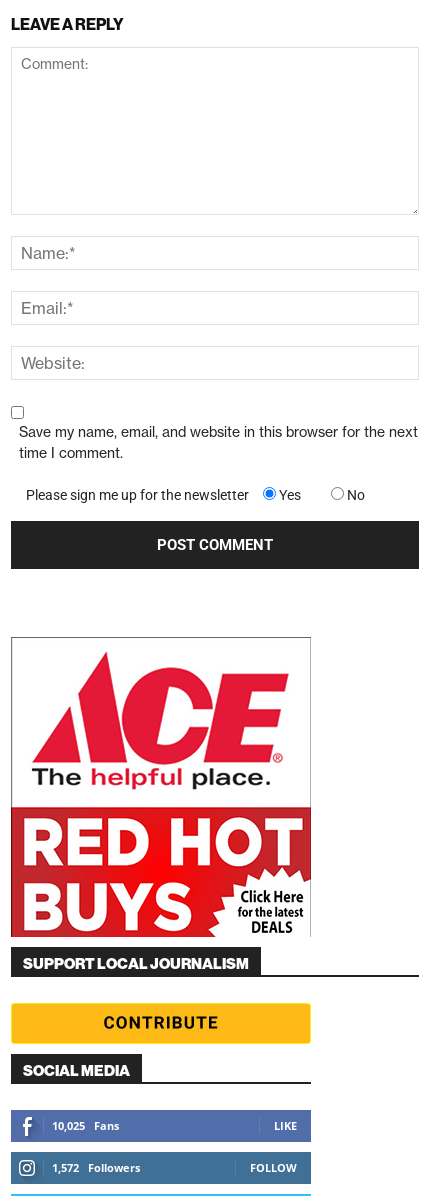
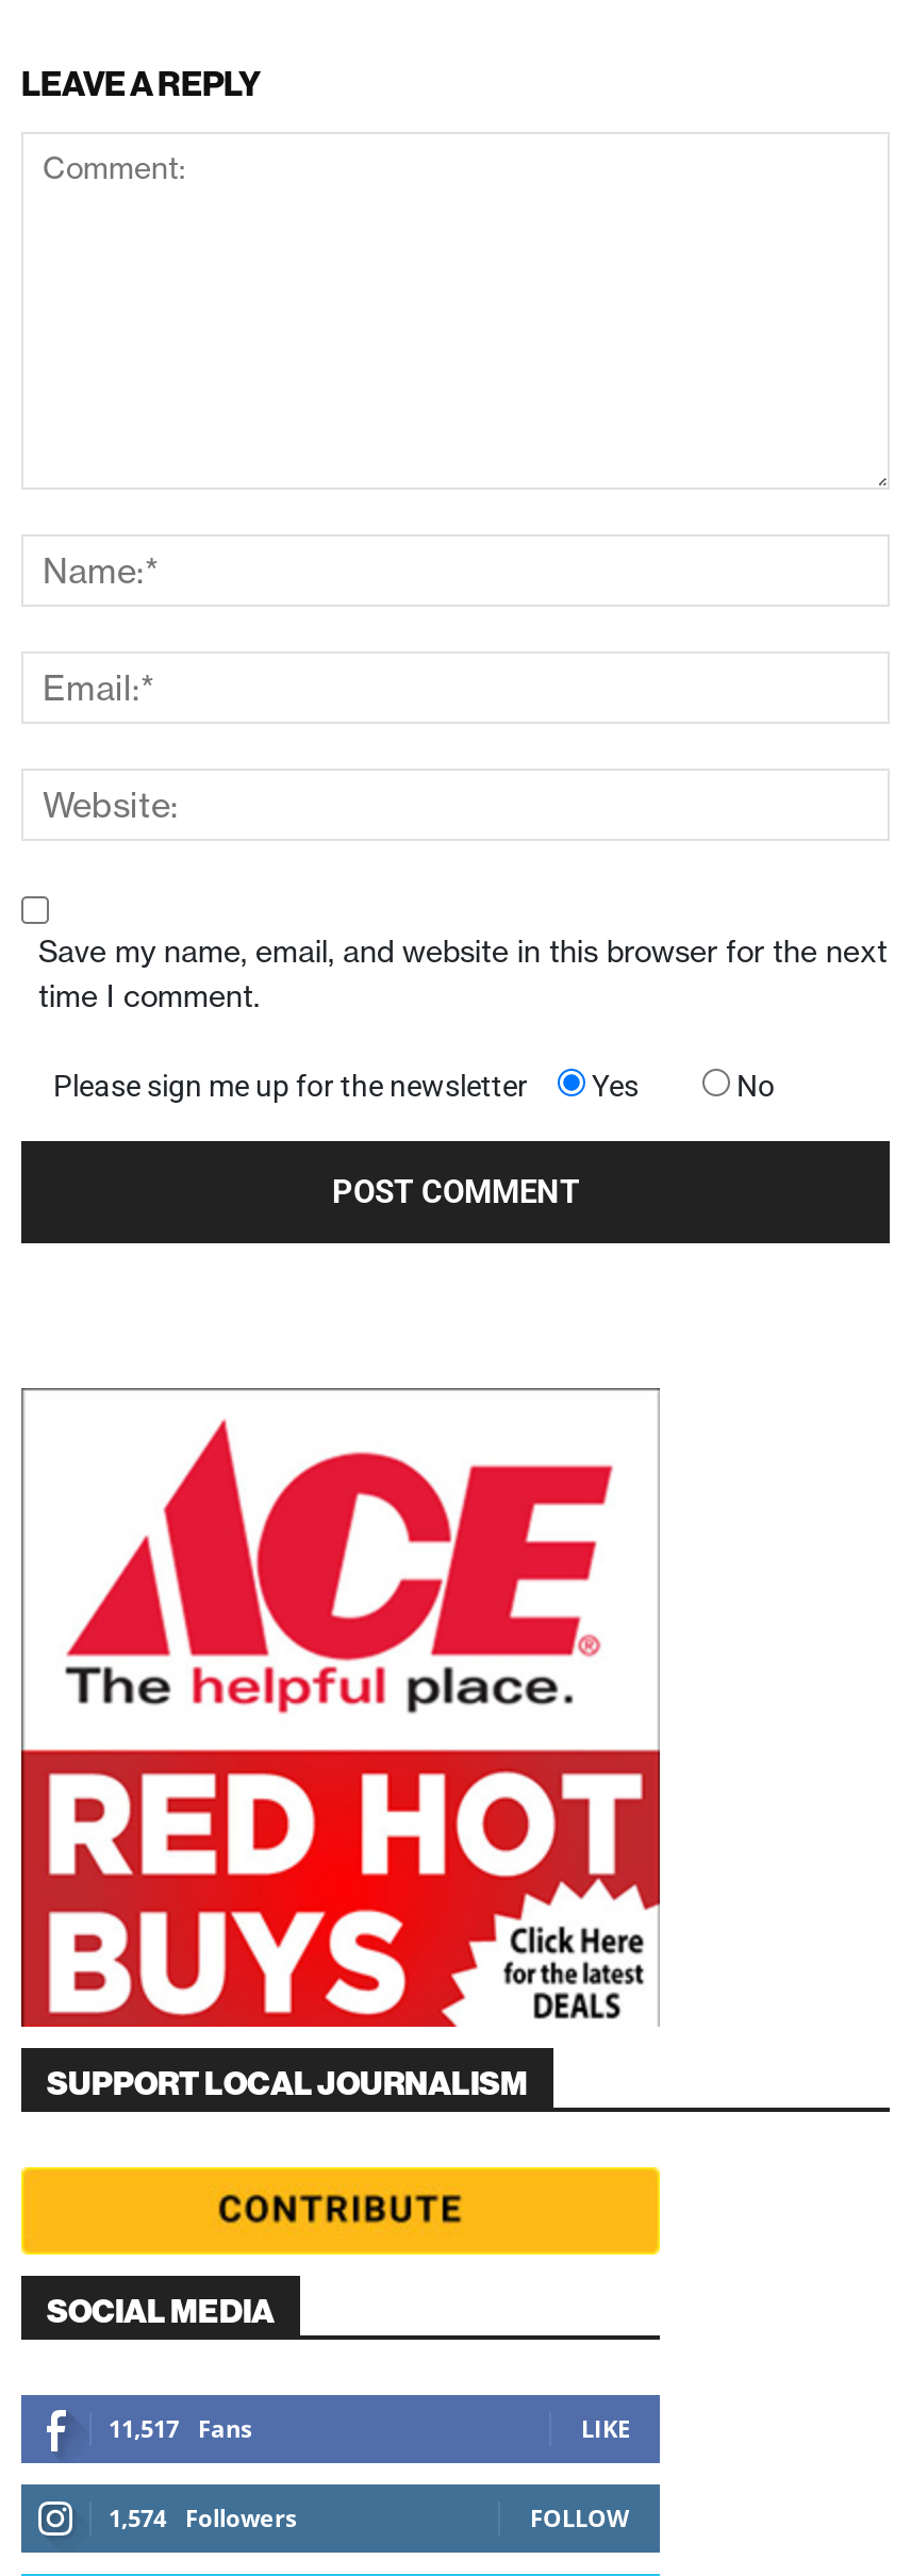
- 10,025 Fans
+ 11,517 Fans

- 1,572 Followers
+ 1,574 Followers
